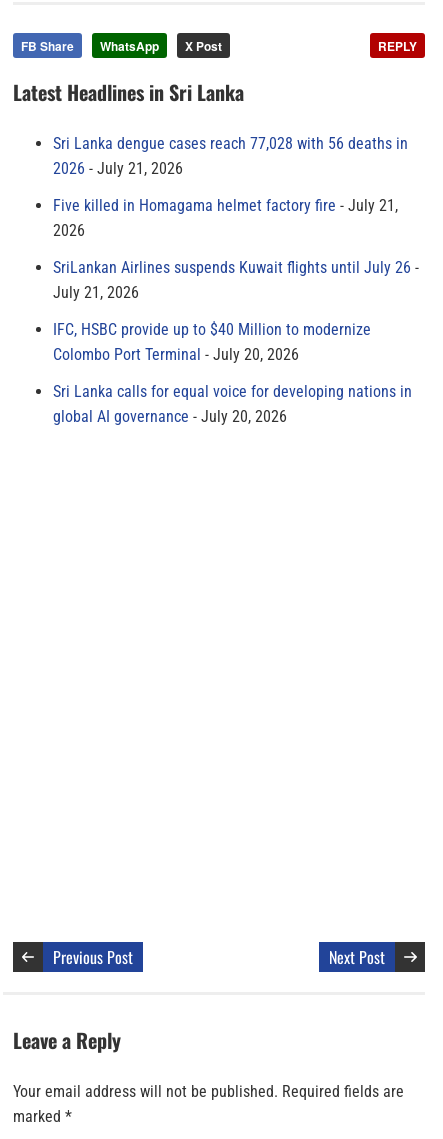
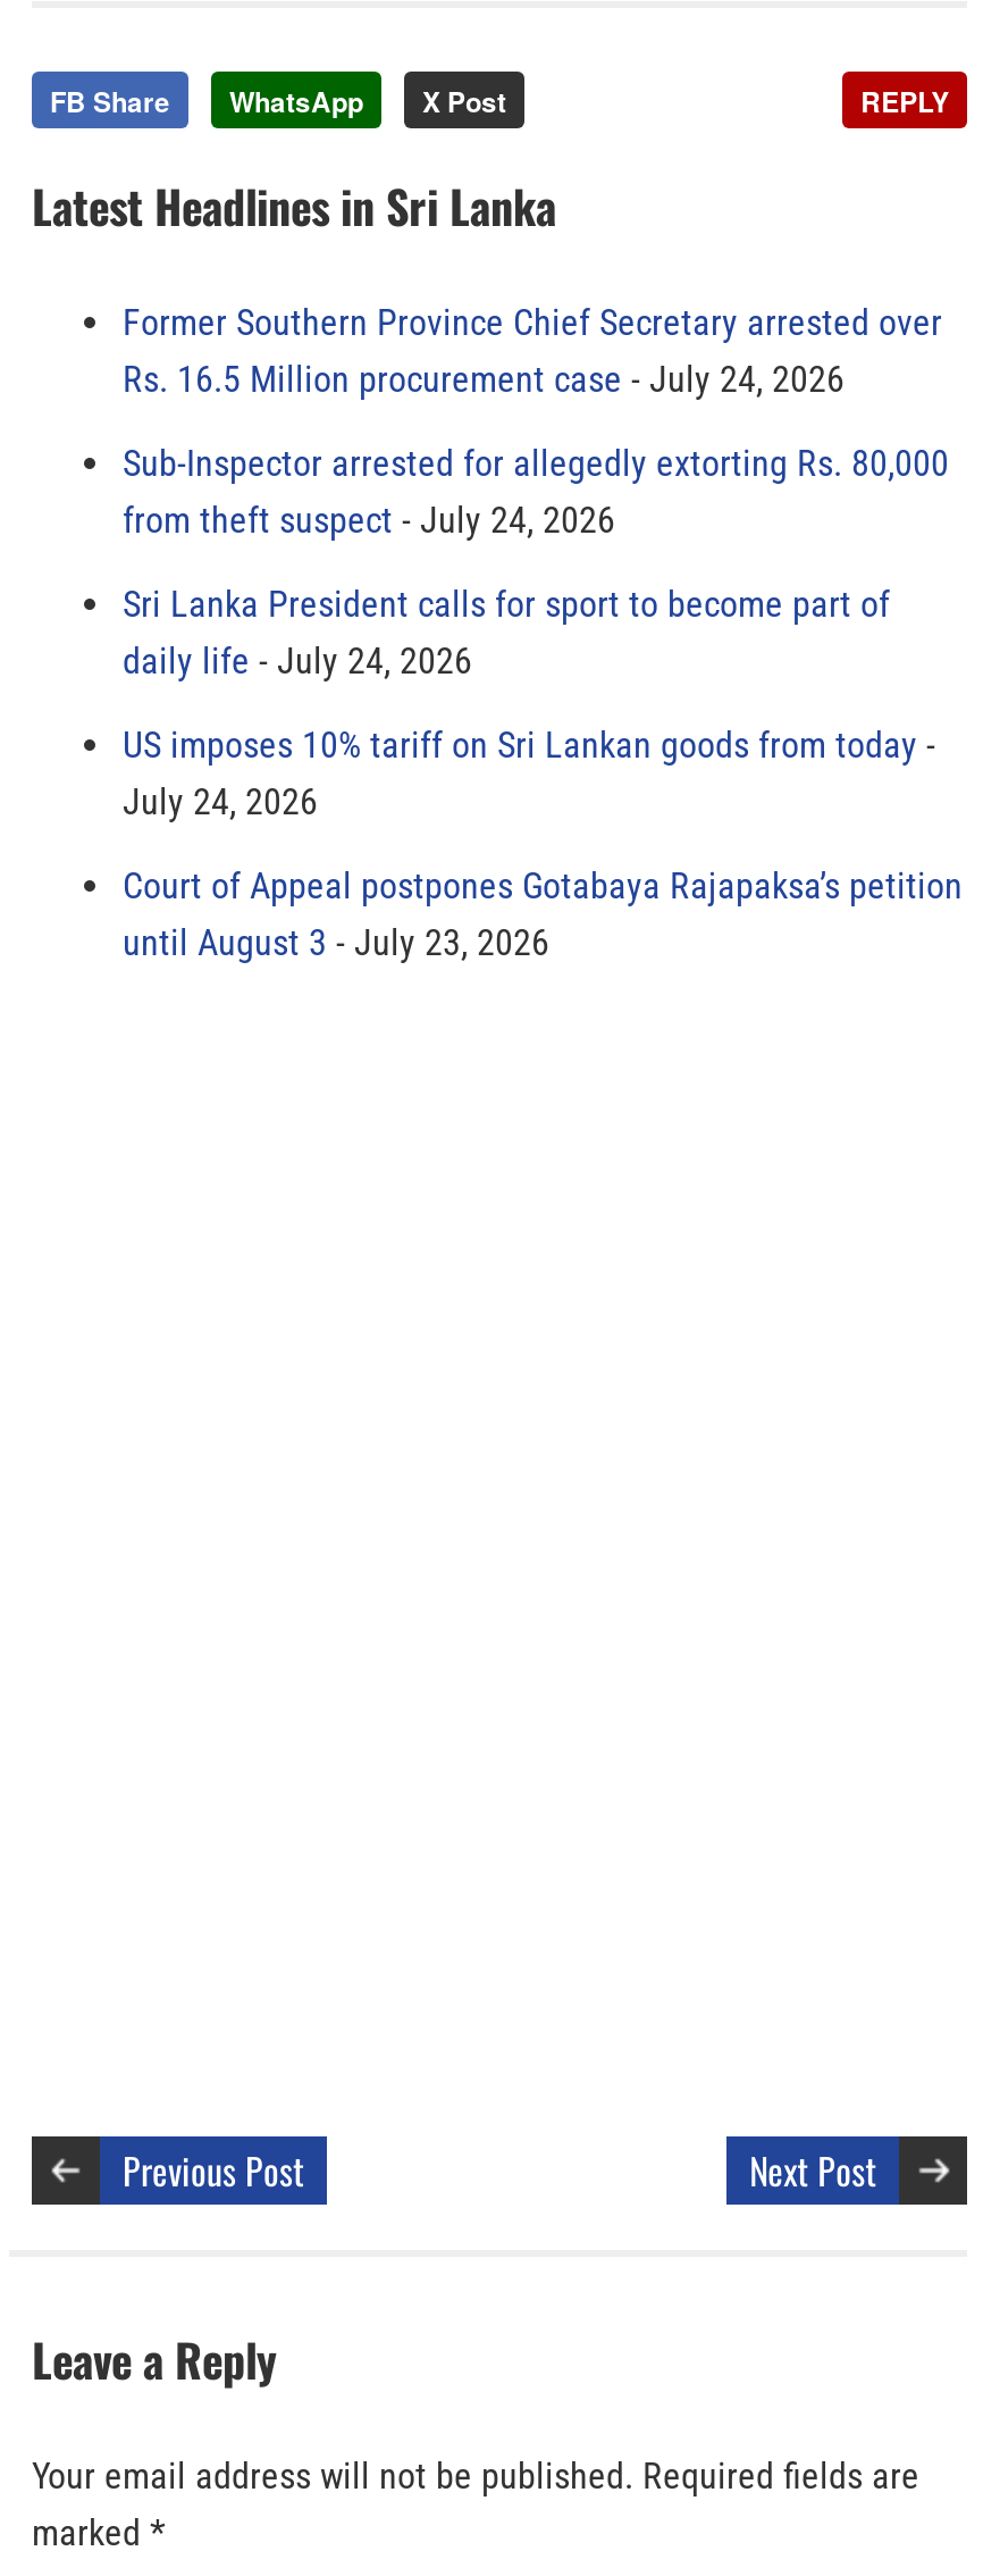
- Sri Lanka dengue cases reach 77,028 with 56 deaths in
- 2026
- July 21, 2026
+ Former Southern Province Chief Secretary arrested over
+ Rs. 16.5 Million procurement case
+ July 24, 2026

- Five killed in Homagama helmet factory fire
- July 21,
- 2026
+ Sub-Inspector arrested for allegedly extorting Rs. 80,000
+ from theft suspect
+ July 24, 2026

- SriLankan Airlines suspends Kuwait flights until July 26
- July 21, 2026
+ Sri Lanka President calls for sport to become part of
+ daily life
+ July 24, 2026

- IFC, HSBC provide up to $40 Million to modernize
- Colombo Port Terminal
- July 20, 2026
+ US imposes 10% tariff on Sri Lankan goods from today
+ July 24, 2026

- Sri Lanka calls for equal voice for developing nations in
- global AI governance
- July 20, 2026
+ Court of Appeal postpones Gotabaya Rajapaksa’s petition
+ until August 3
+ July 23, 2026
